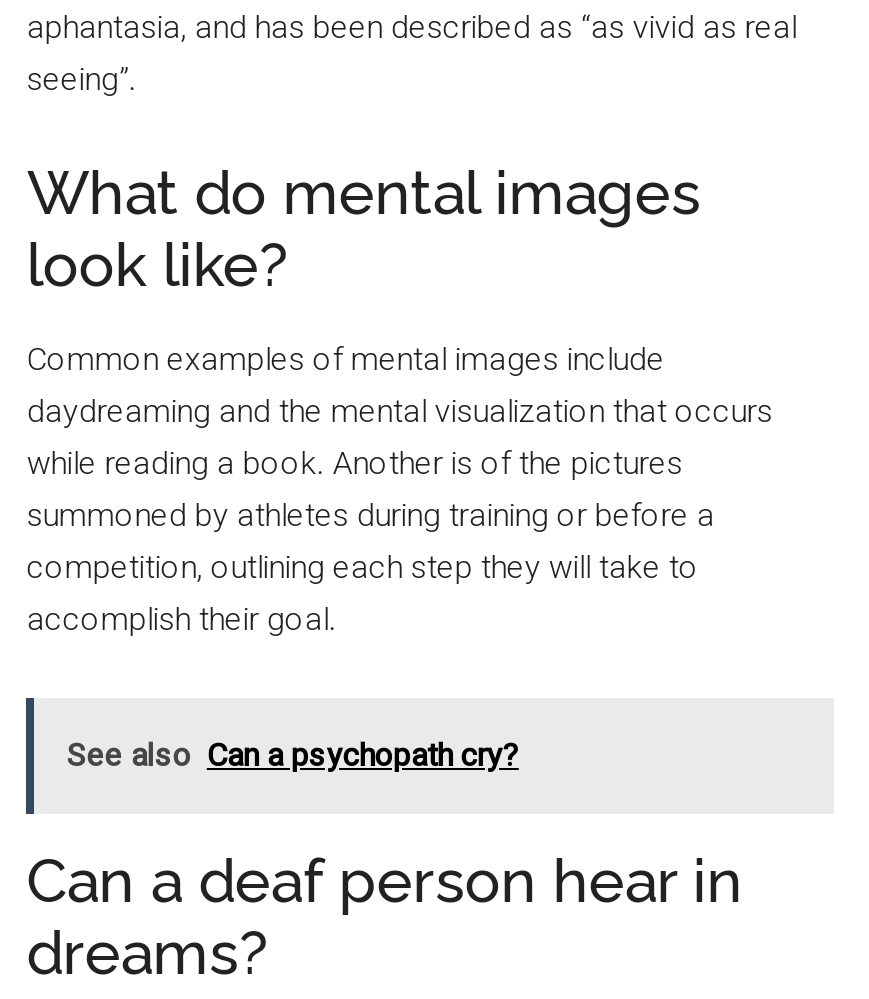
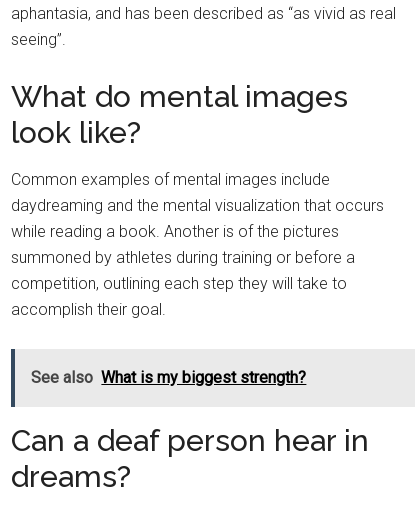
- See also Can a psychopath cry?
+ See also What is my biggest strength?
